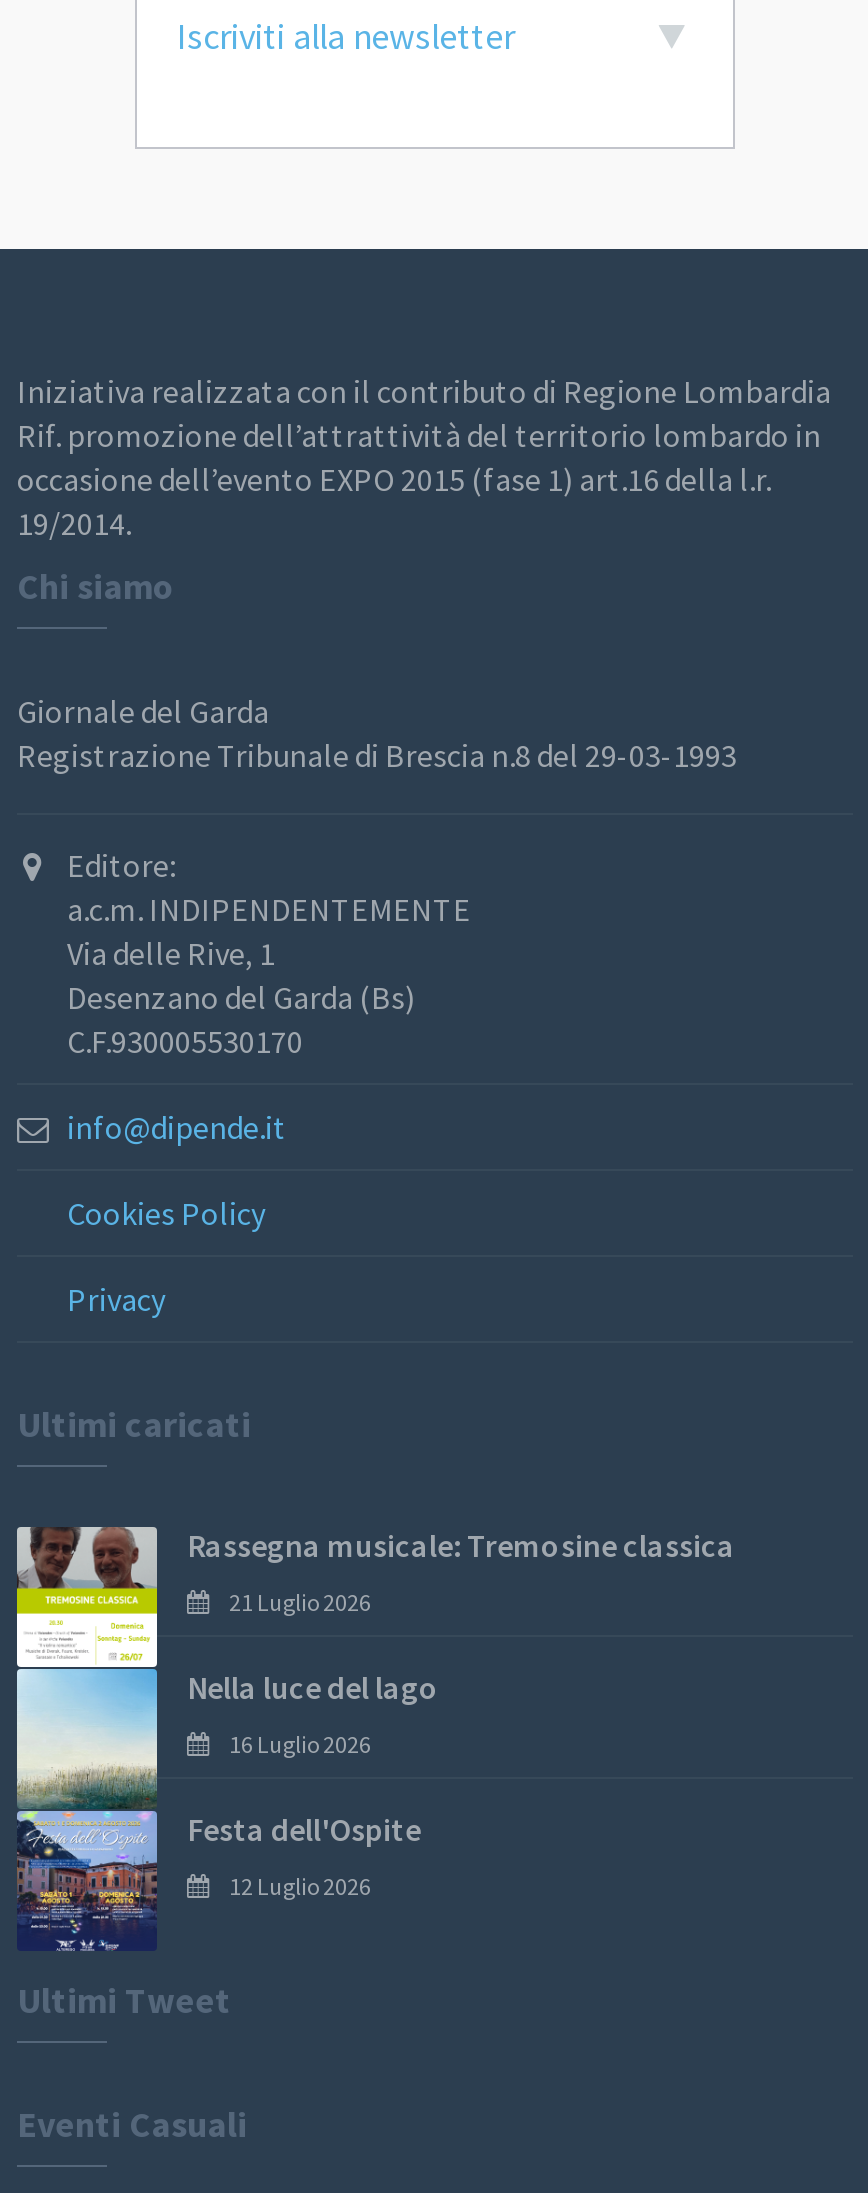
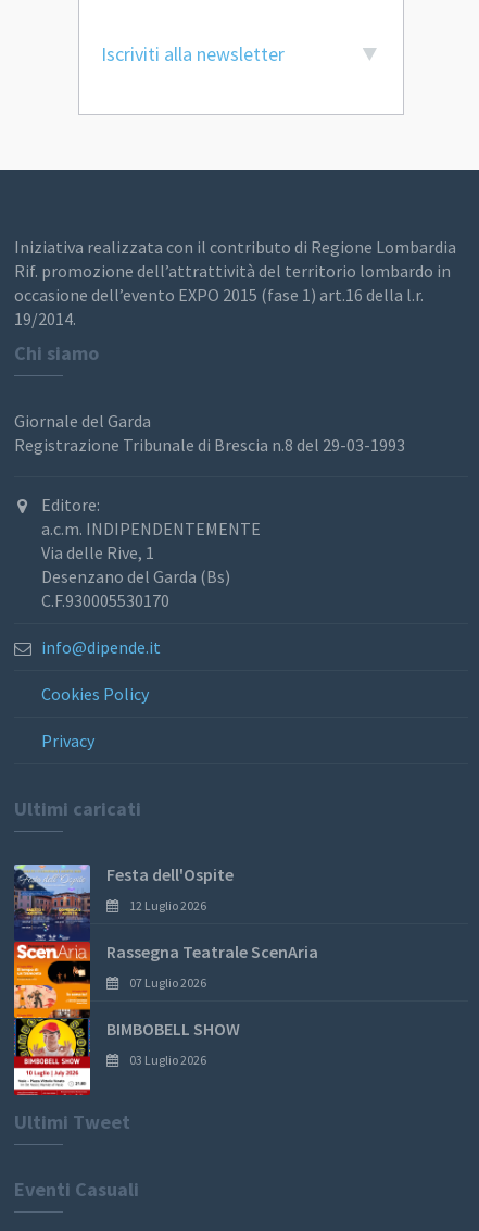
- [image]
+ [image]

- Rassegna musicale: Tremosine classica
- 21 Luglio 2026
- Nella luce del lago
- 16 Luglio 2026

moved up: Festa dell'Ospite | 12 Luglio 2026

+ Rassegna Teatrale ScenAria
+ 07 Luglio 2026
+ BIMBOBELL SHOW
+ 03 Luglio 2026
